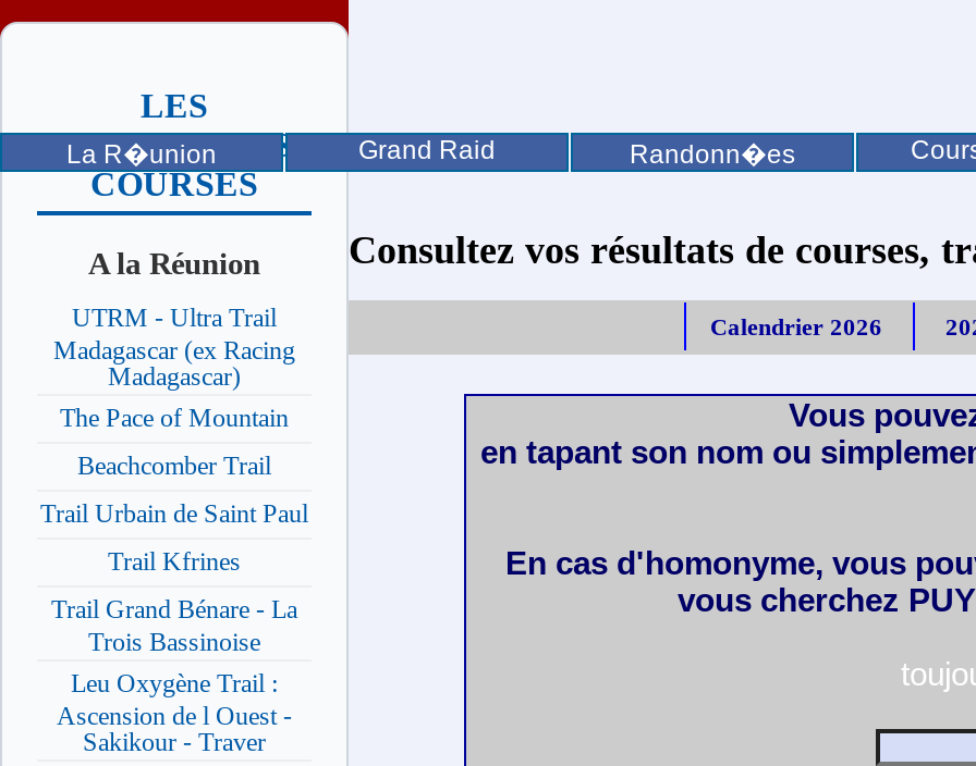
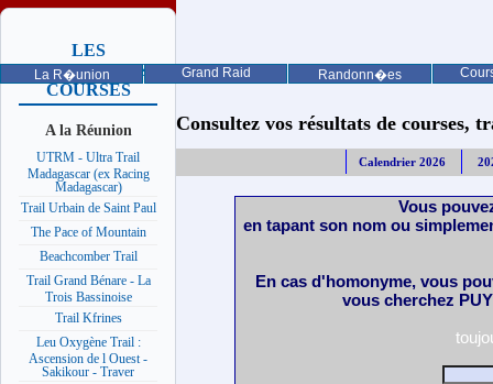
moved down: The Pace of Mountain | Beachcomber Trail

moved up: Trail Urbain de Saint Paul

moved down: Trail Kfrines

moved up: Trail Grand Bénare - La | Trois Bassinoise
